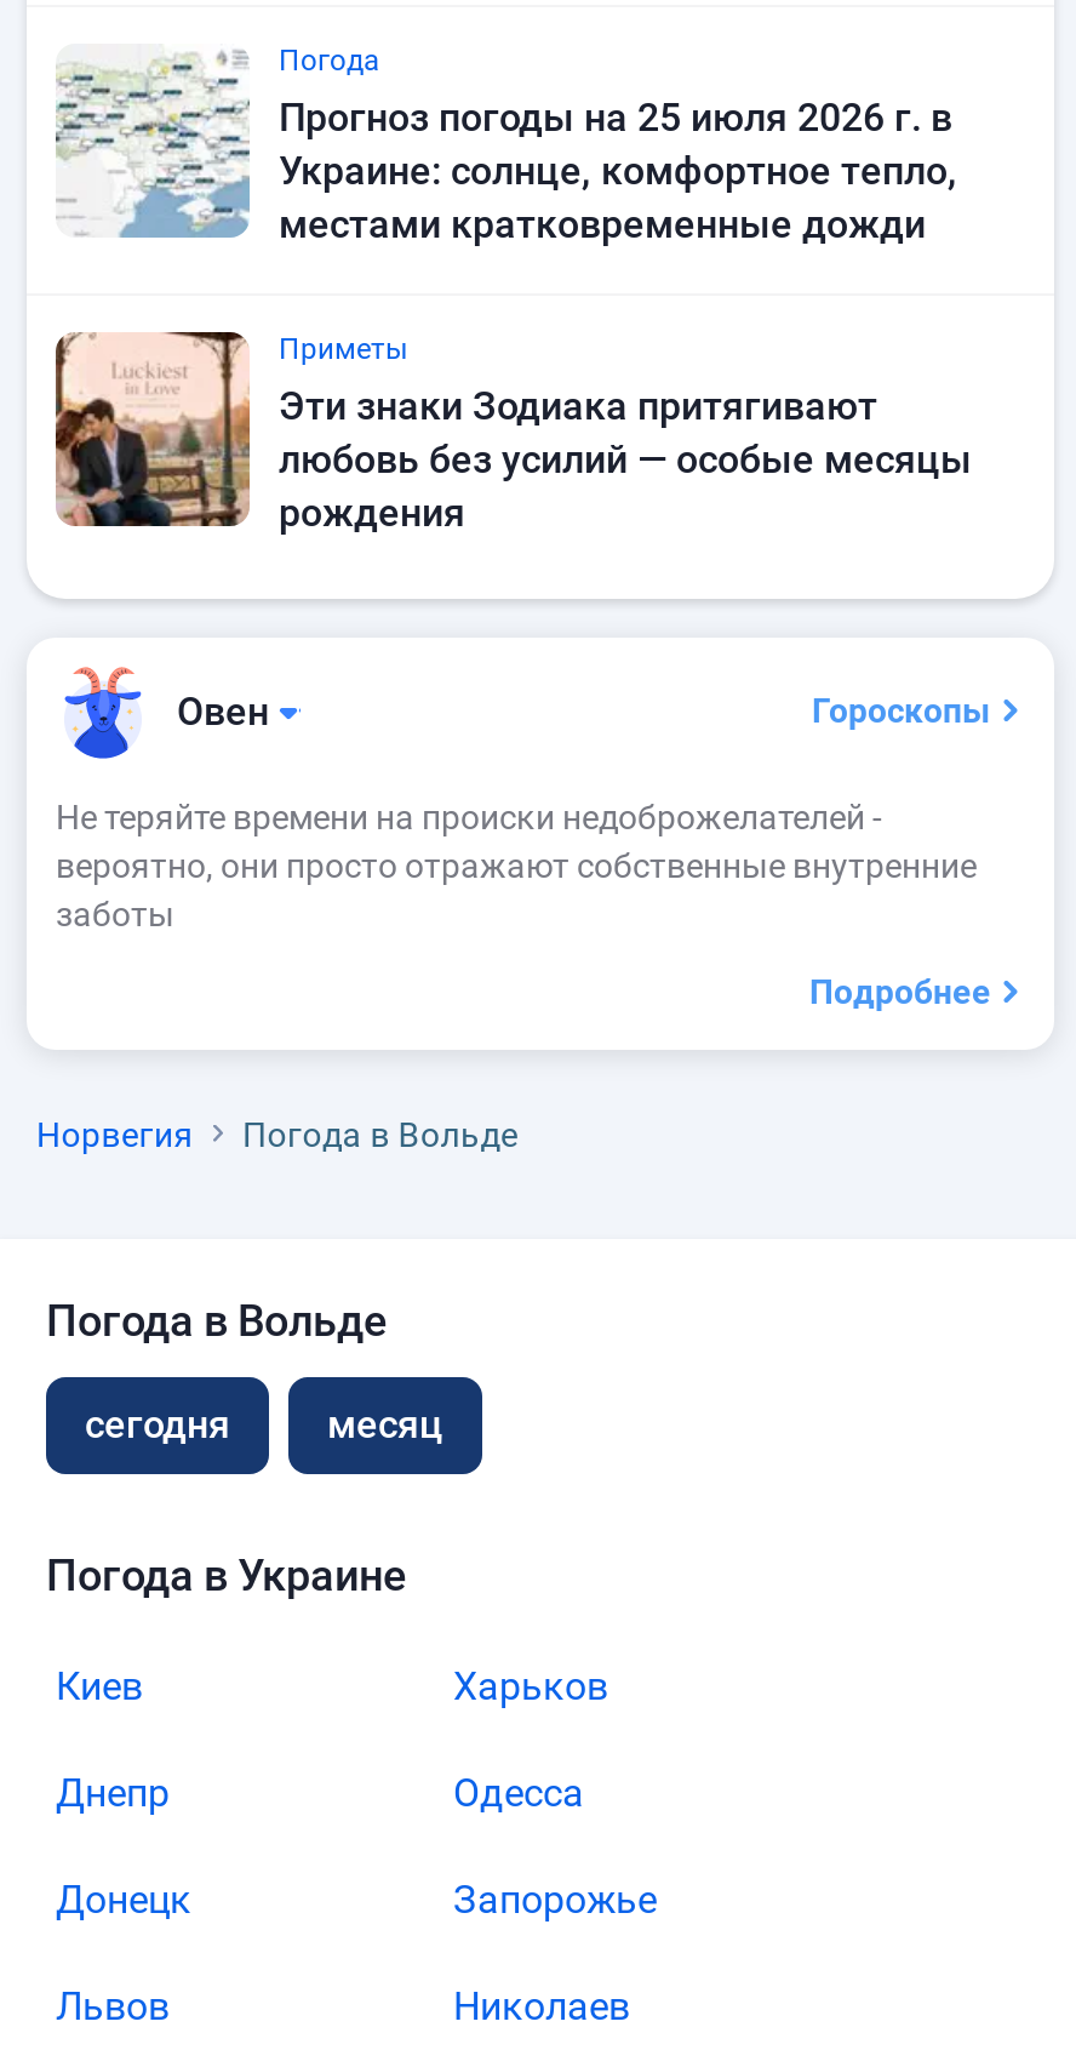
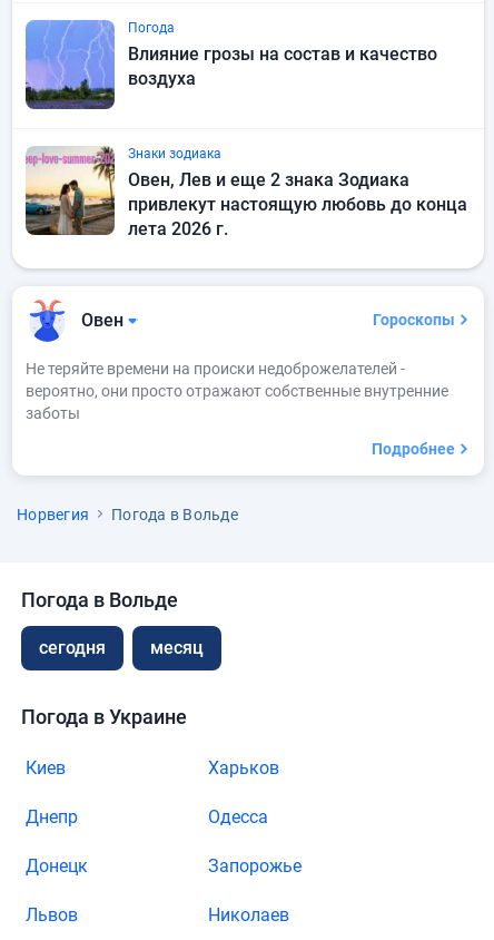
- [image]
- Прогноз погоды на 25 июля 2026 г. в
- Украине: солнце, комфортное тепло,
- местами кратковременные дожди
+ [image]
+ Влияние грозы на состав и качество
+ воздуха

- [image]
- Приметы
- Эти знаки Зодиака притягивают
- любовь без усилий — особые месяцы
- рождения
+ [image]
+ Знаки зодиака
+ Овен, Лев и еще 2 знака Зодиака
+ привлекут настоящую любовь до конца
+ лета 2026 г.
